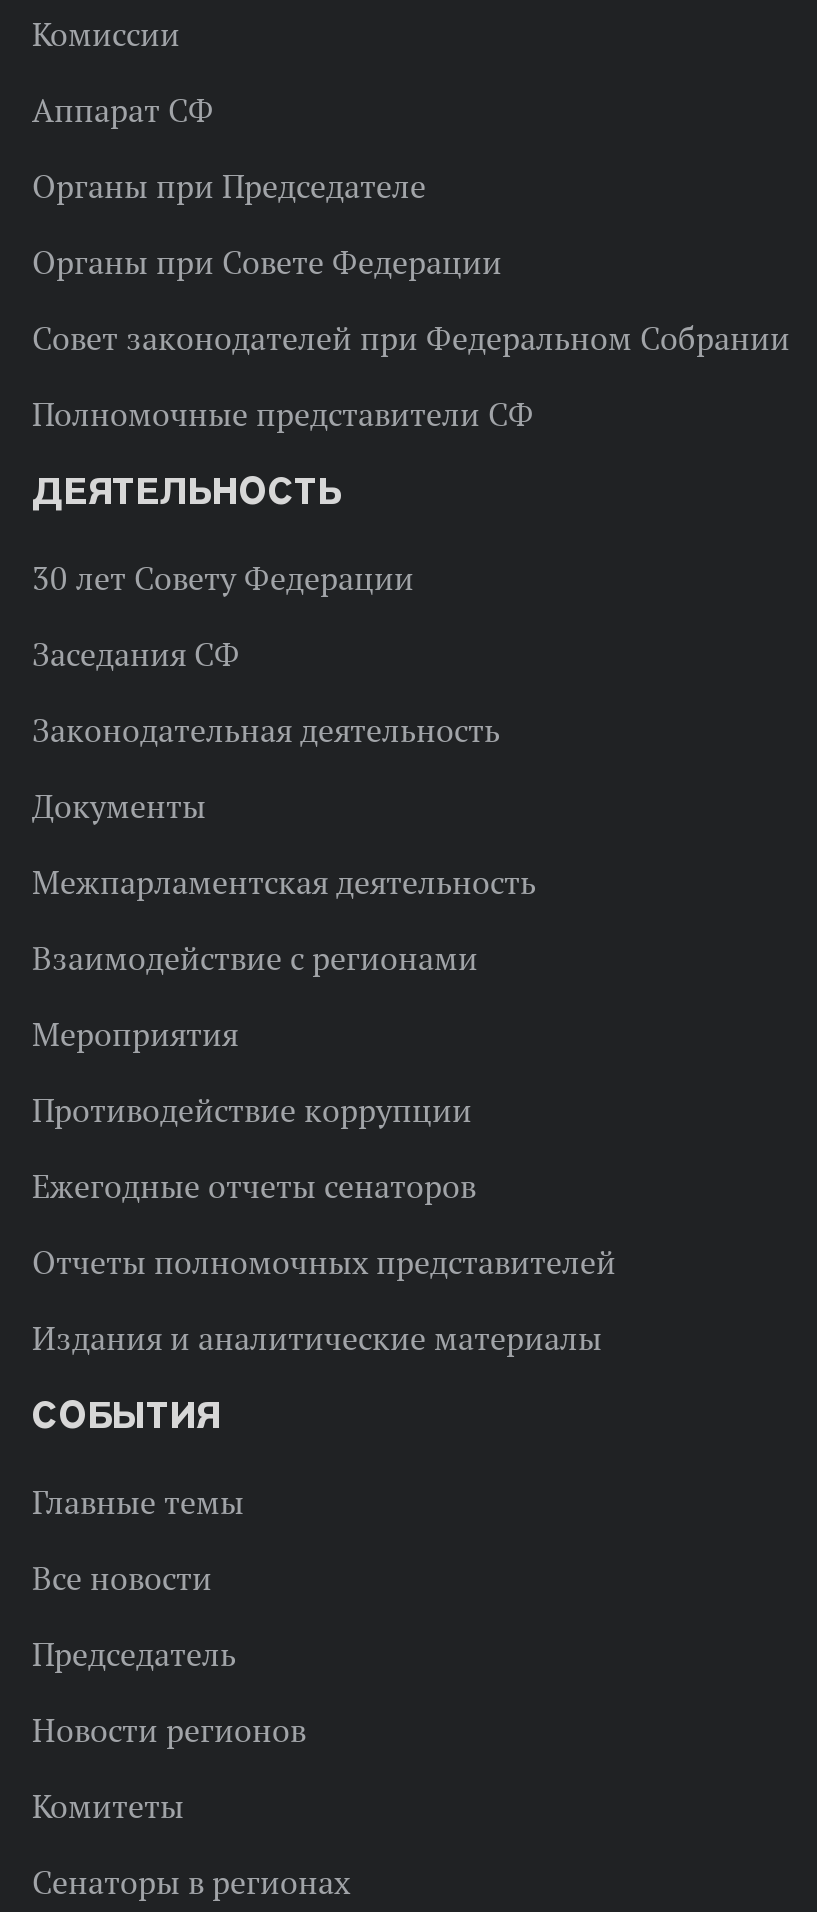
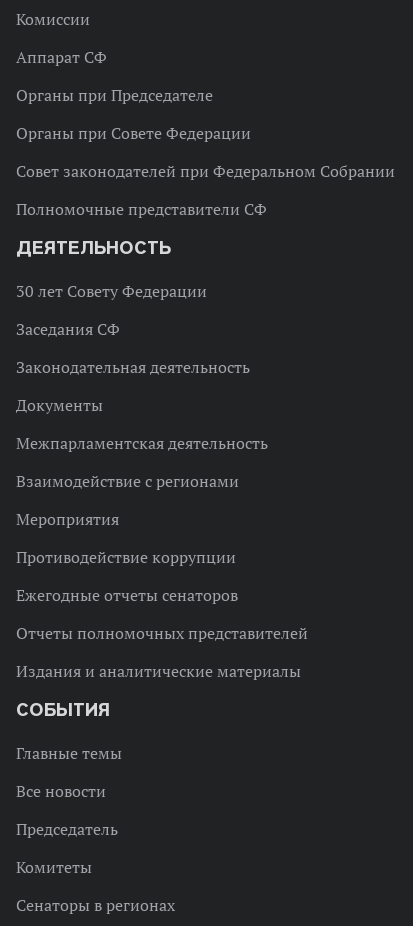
- Новости регионов
